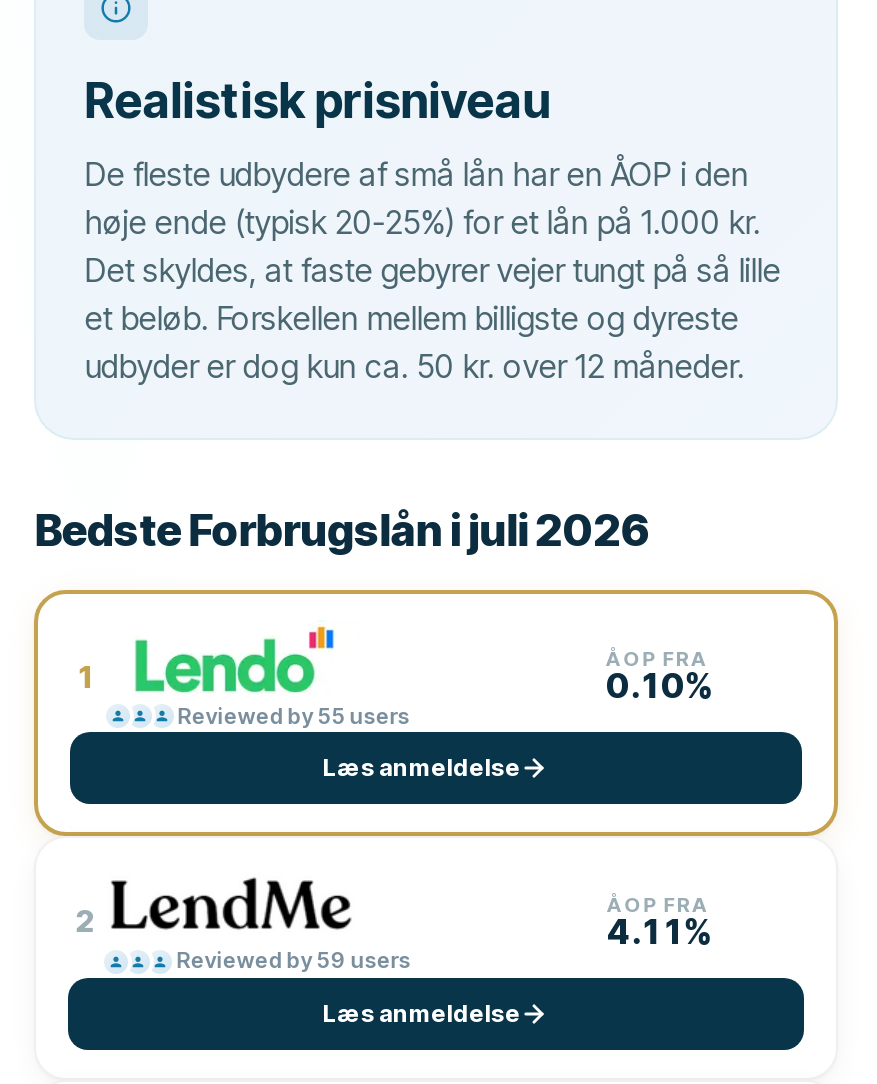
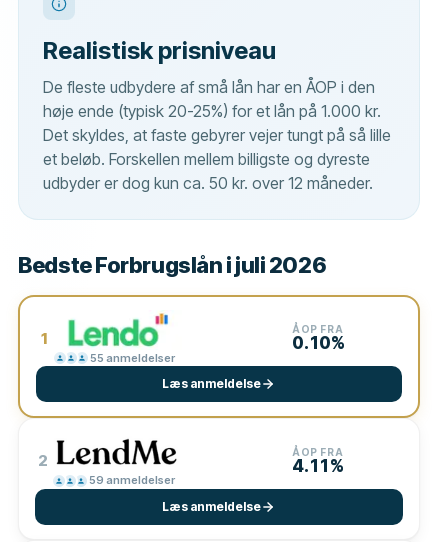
- Reviewed by 55 users
+ 55 anmeldelser

- Reviewed by 59 users
+ 59 anmeldelser
